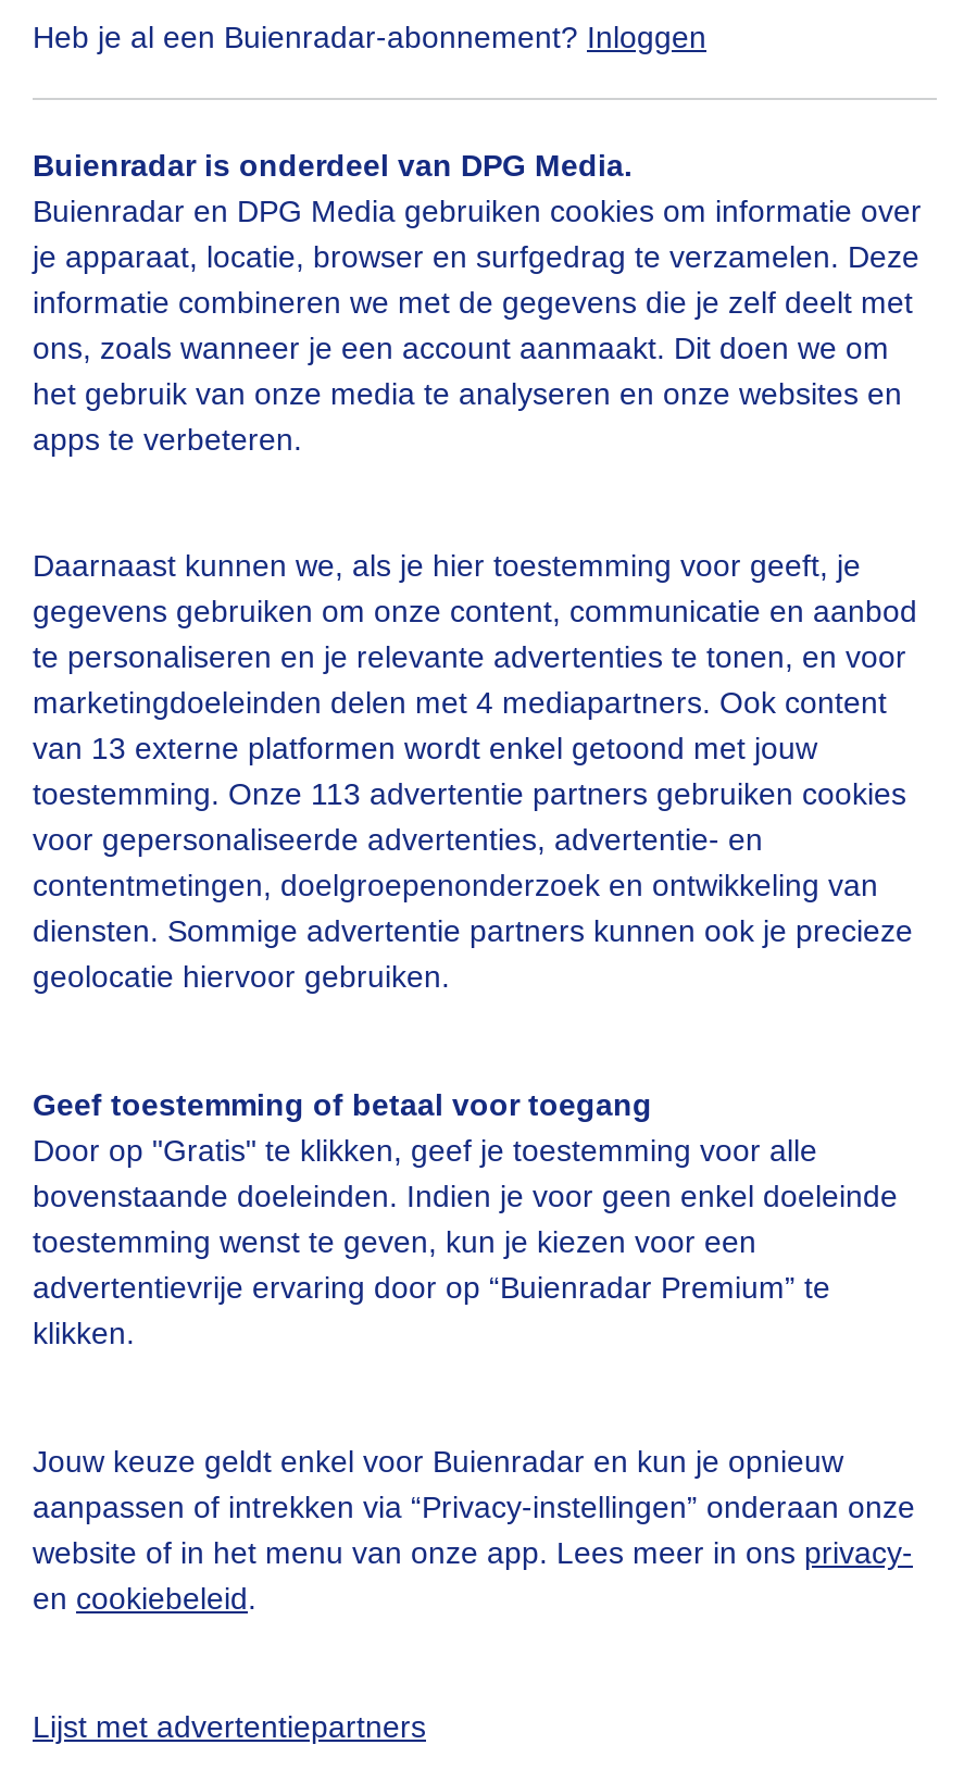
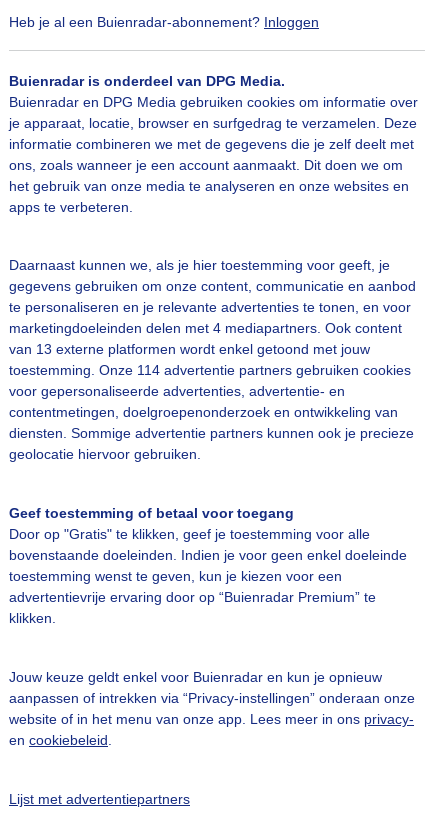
- toestemming. Onze 113 advertentie partners gebruiken cookies
+ toestemming. Onze 114 advertentie partners gebruiken cookies
